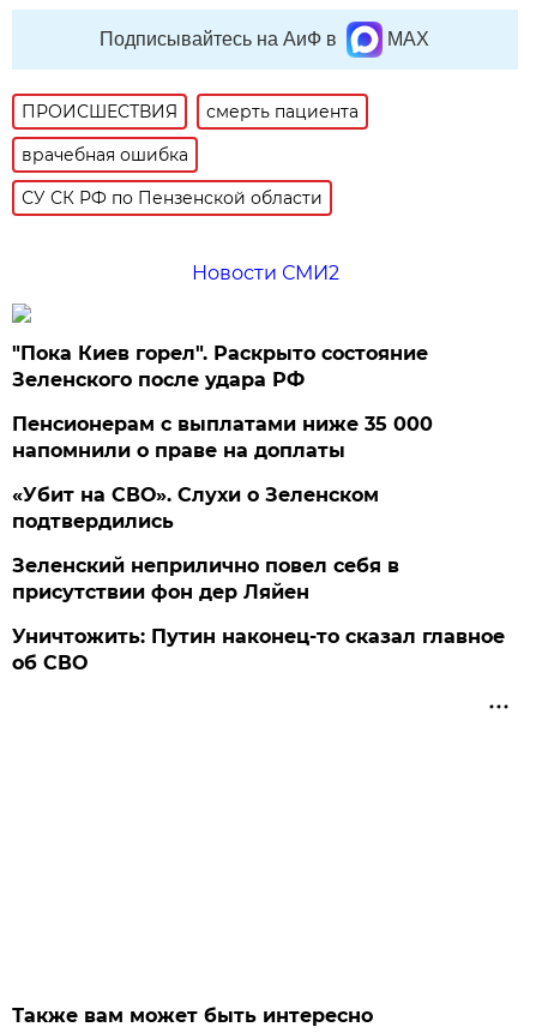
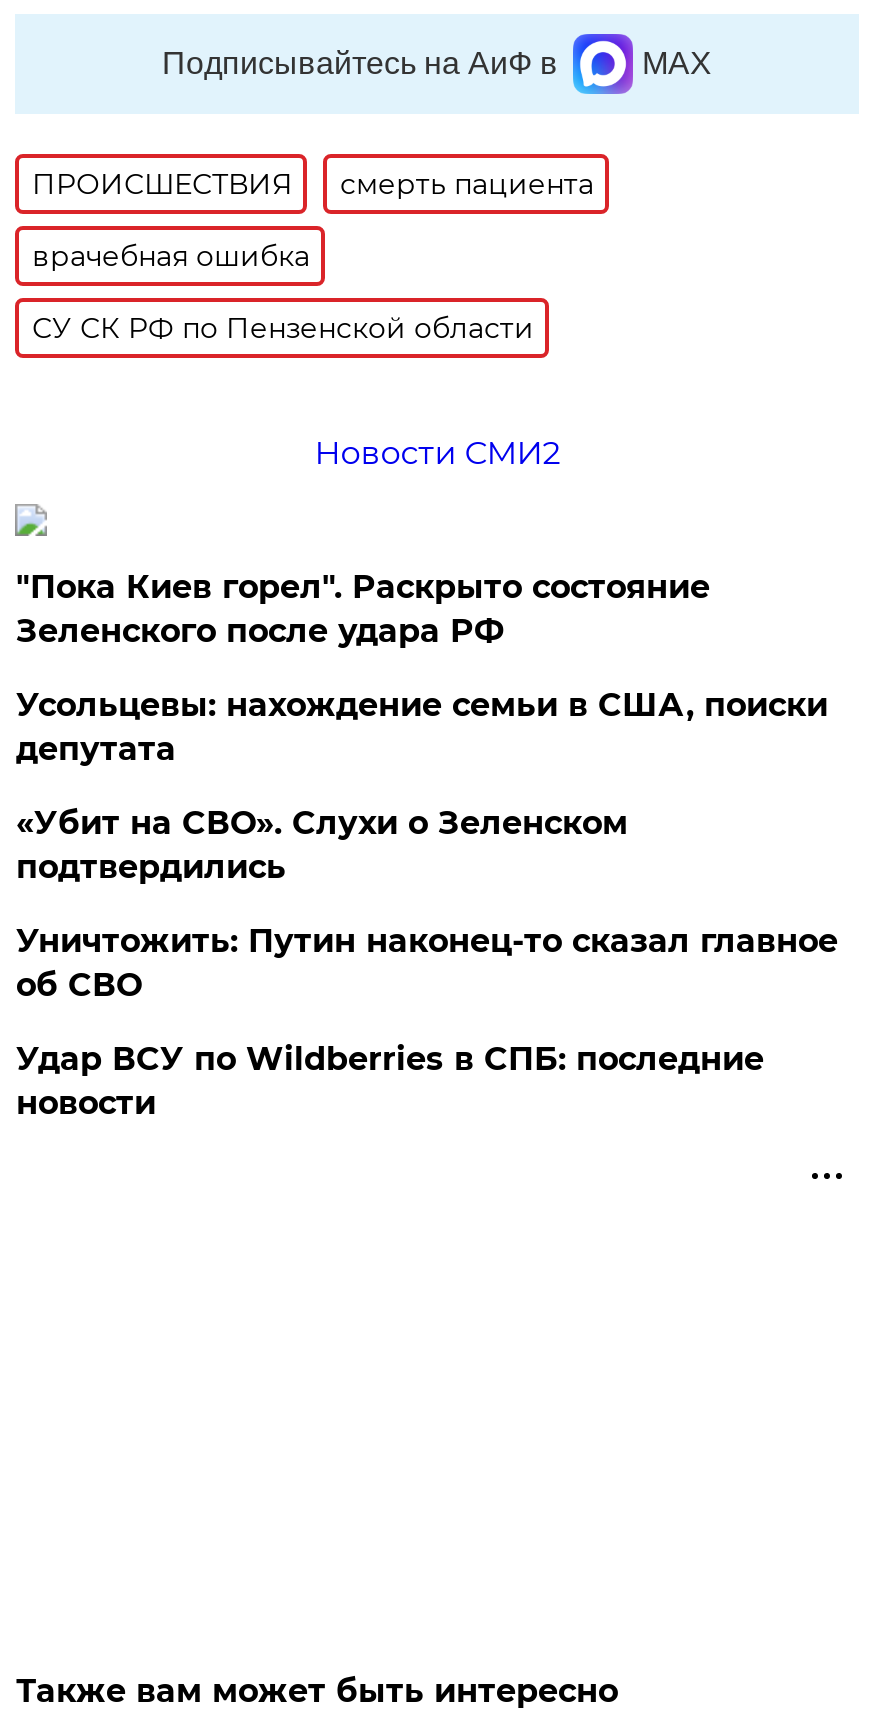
- Пенсионерам с выплатами ниже 35 000
- напомнили о праве на доплаты
+ Усольцевы: нахождение семьи в США, поиски
+ депутата

- Зеленский неприлично повел cебя в
- присутствии фон дер Ляйен

moved up: Уничтожить: Путин наконец-то сказал главное | об СВО

+ Удар ВСУ по Wildberries в СПБ: последние
+ новости
